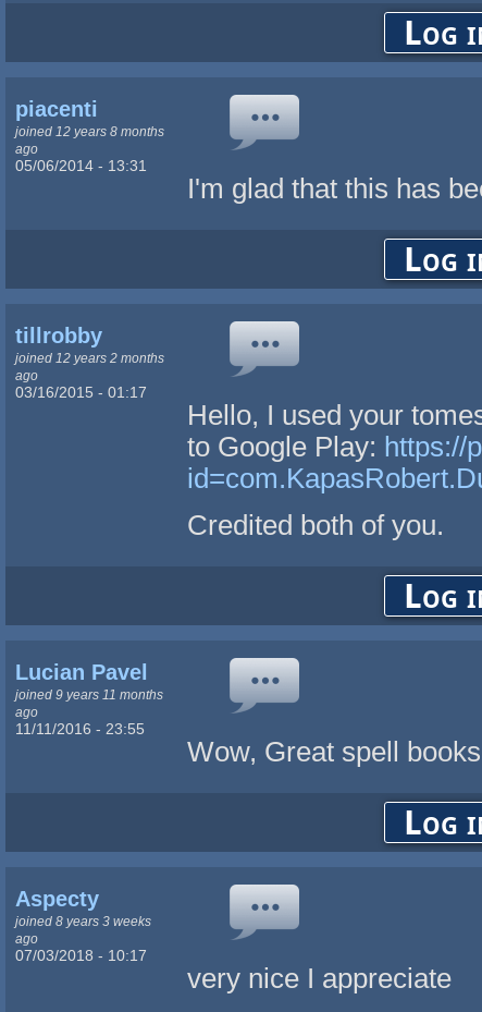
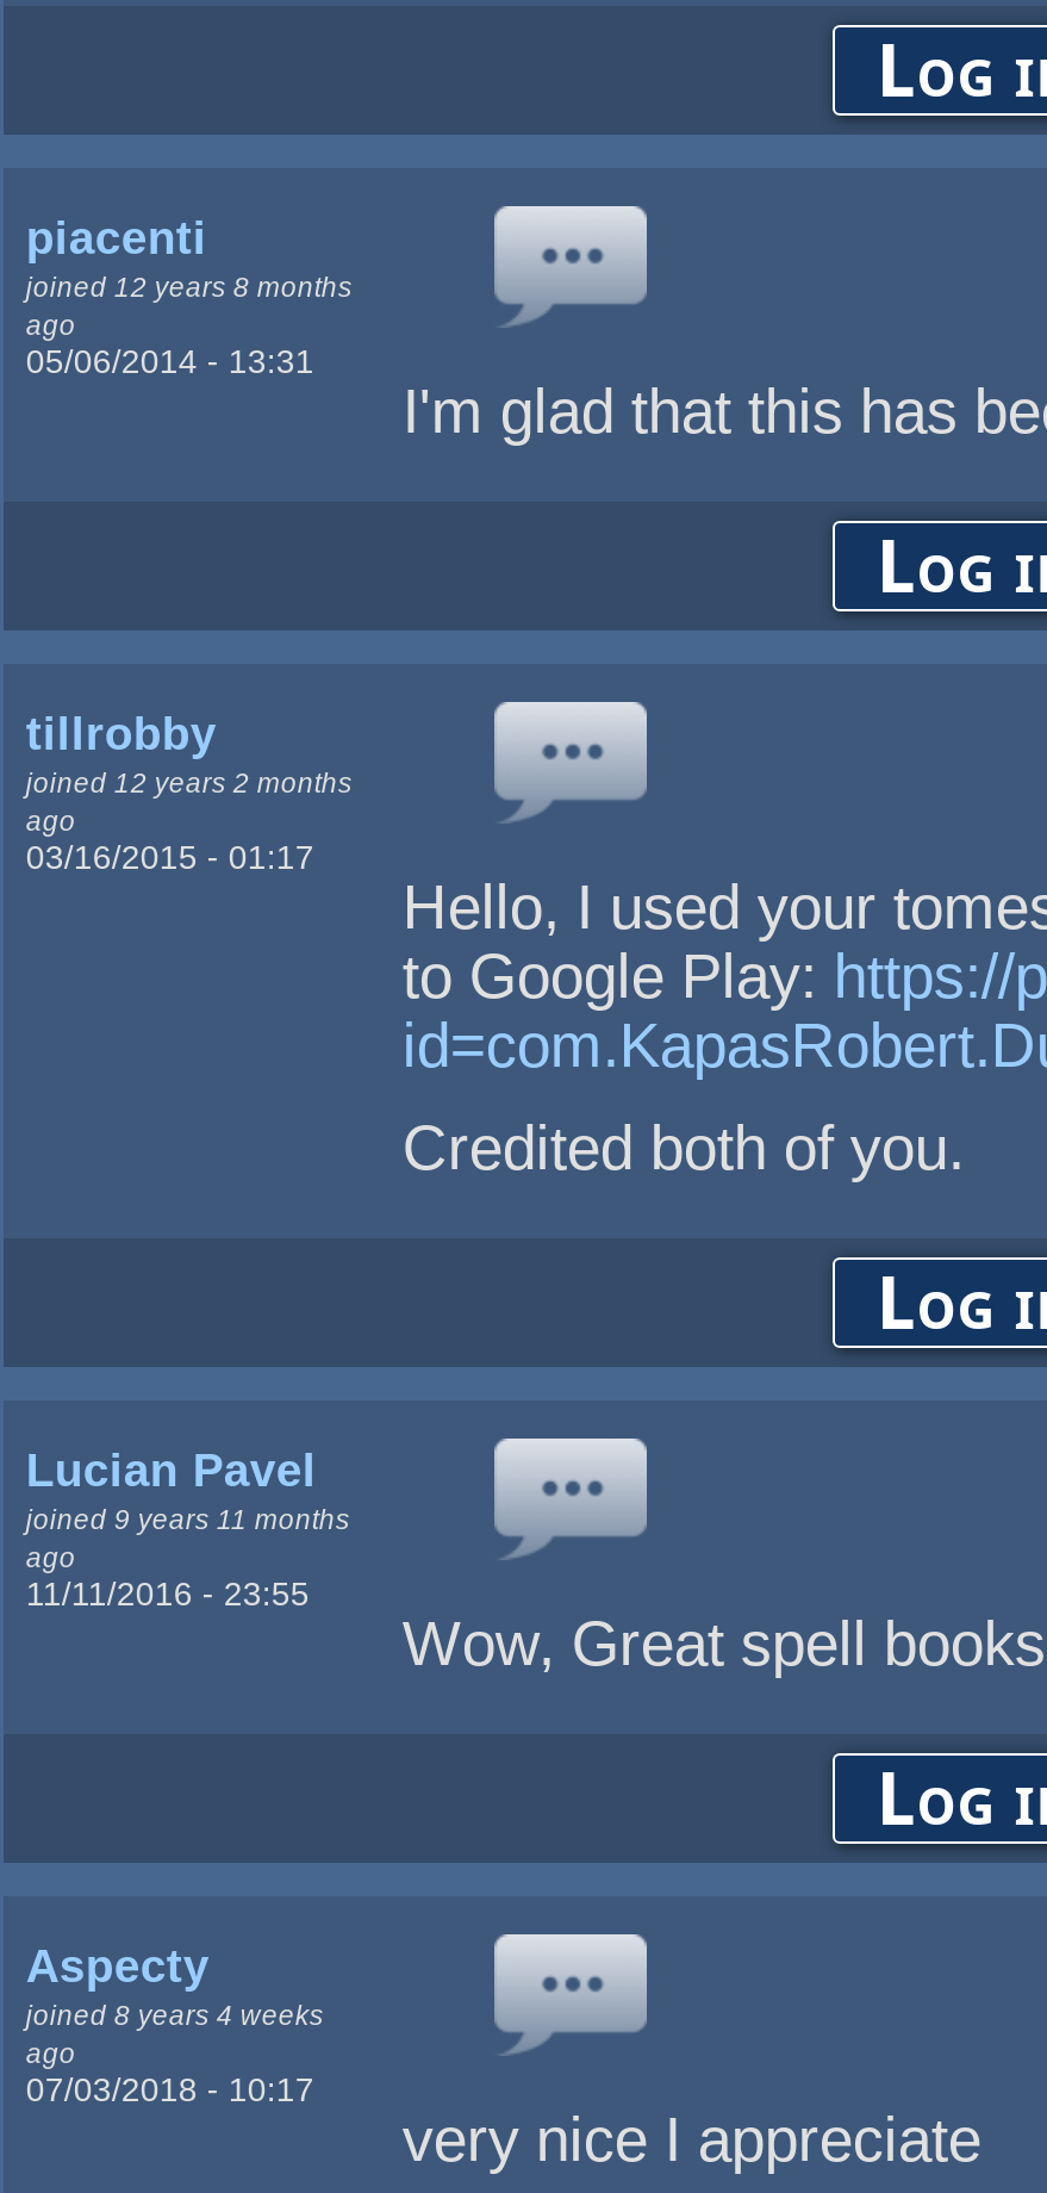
- joined 8 years 3 weeks
+ joined 8 years 4 weeks
